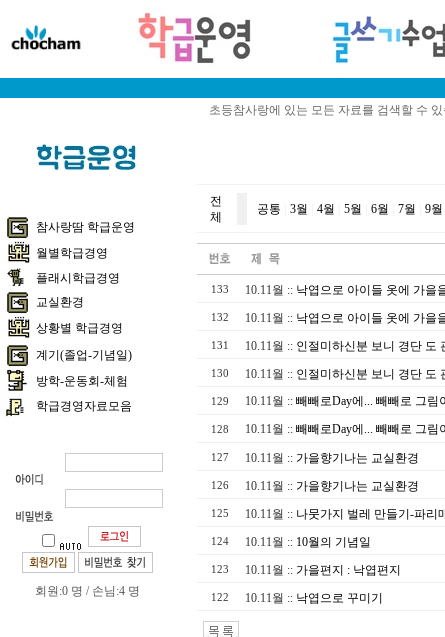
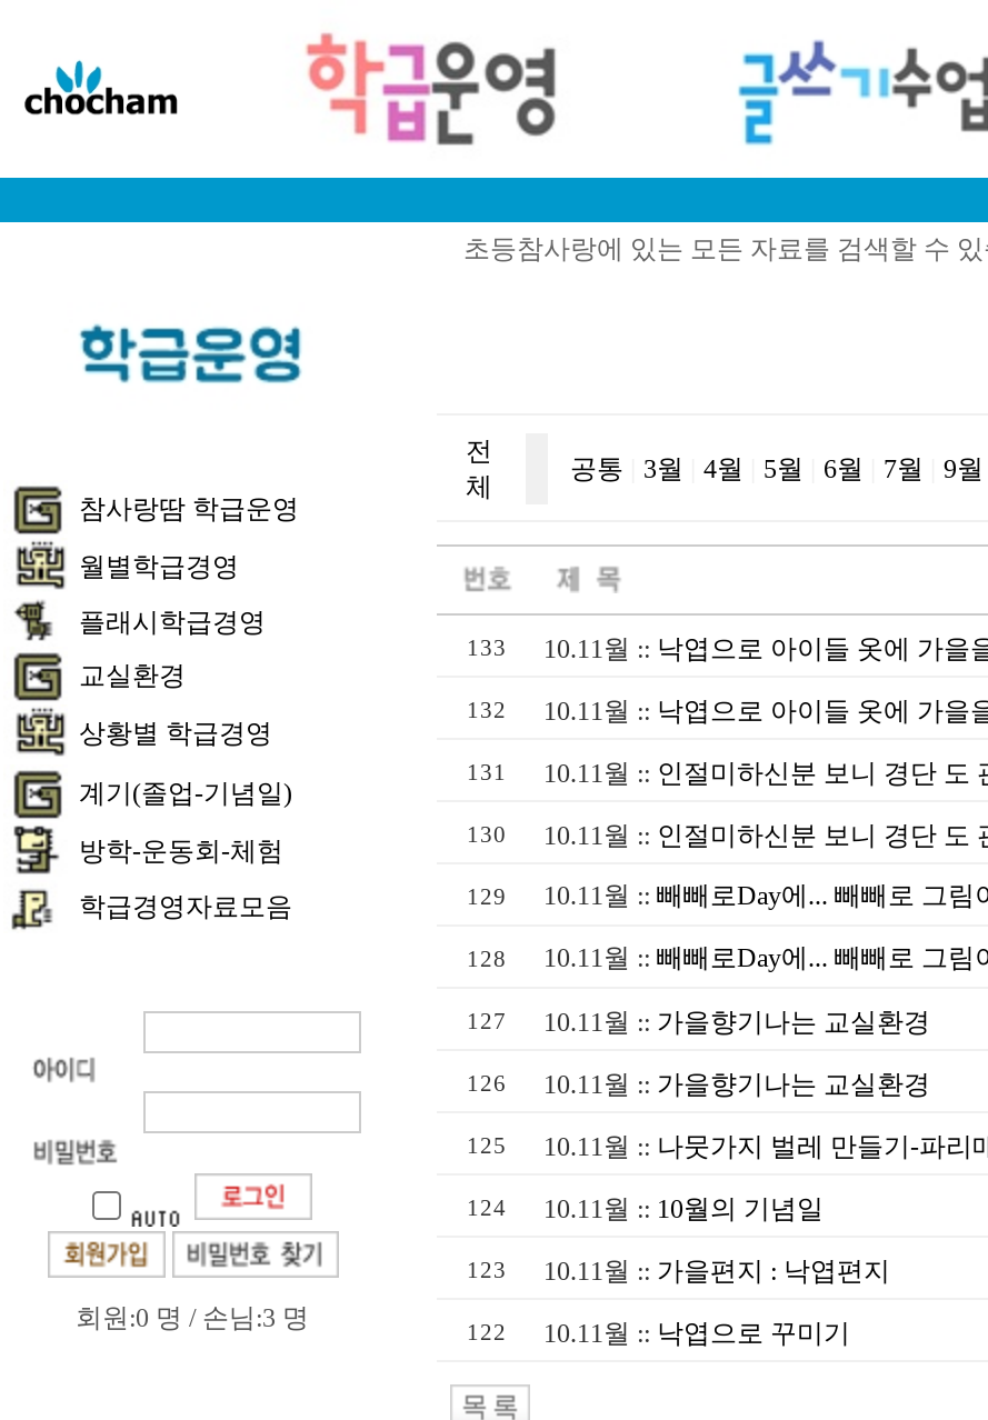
- 회원:0 명 / 손님:4 명
+ 회원:0 명 / 손님:3 명
